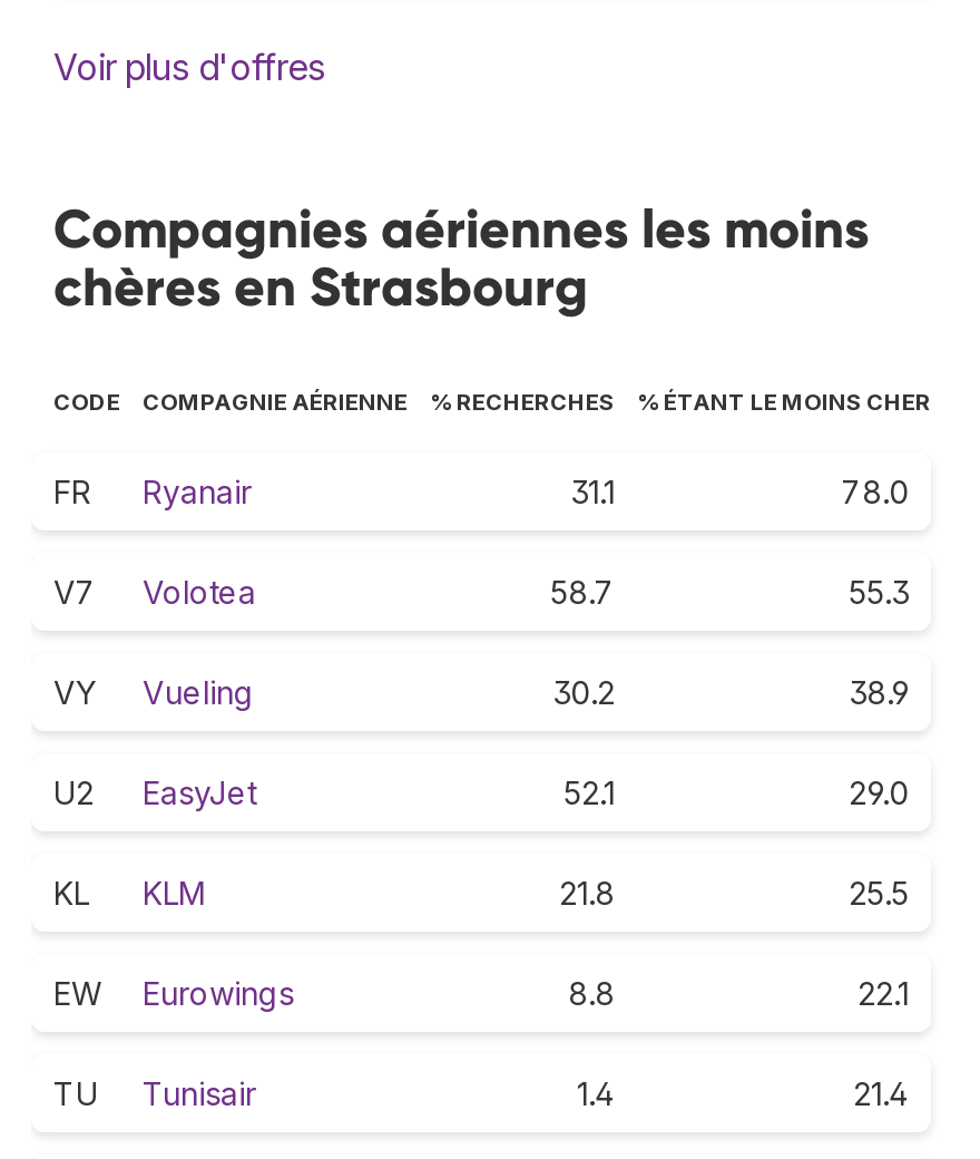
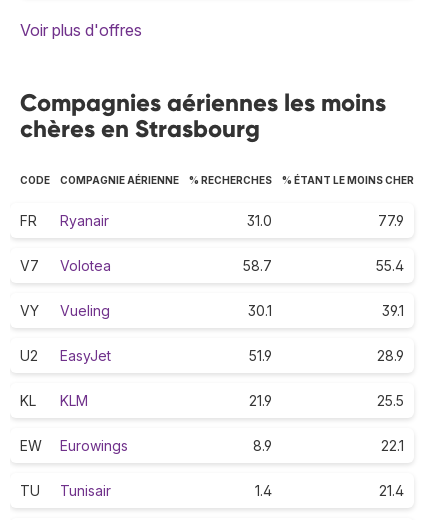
- 31.1
+ 31.0

- 78.0
+ 77.9

- 55.3
+ 55.4

- 30.2
+ 30.1

- 38.9
+ 39.1

- 52.1
+ 51.9

- 29.0
+ 28.9

- 21.8
+ 21.9

- 8.8
+ 8.9
